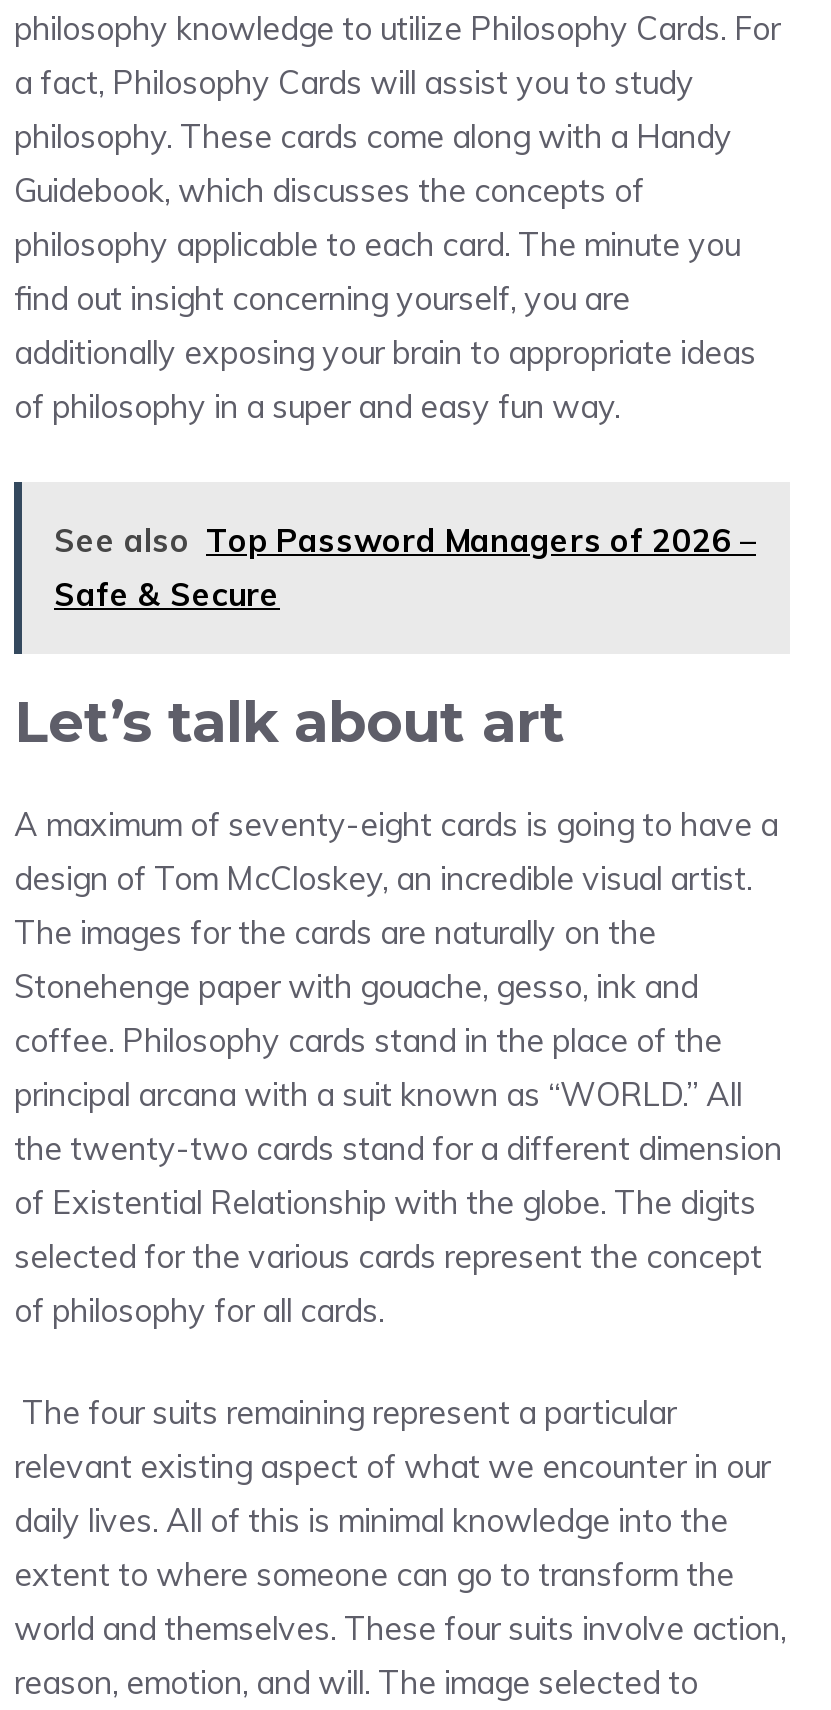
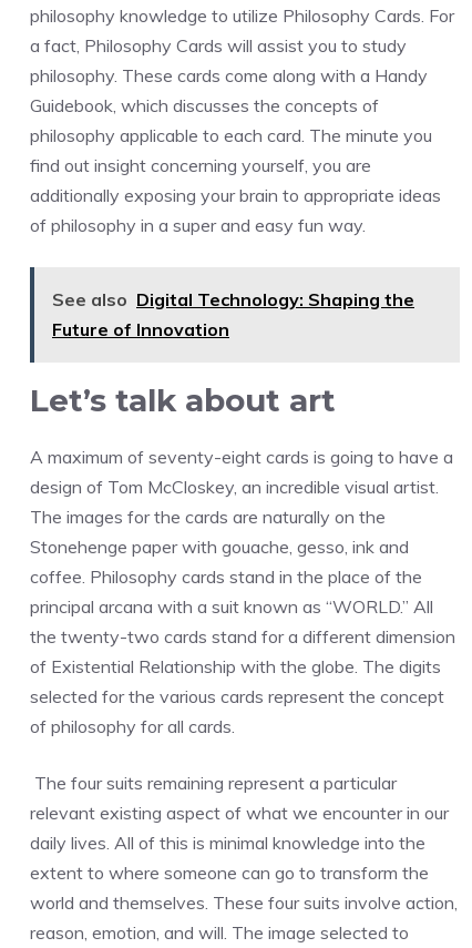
- See also Top Password Managers of 2026 –
- Safe & Secure
+ See also Digital Technology: Shaping the
+ Future of Innovation
